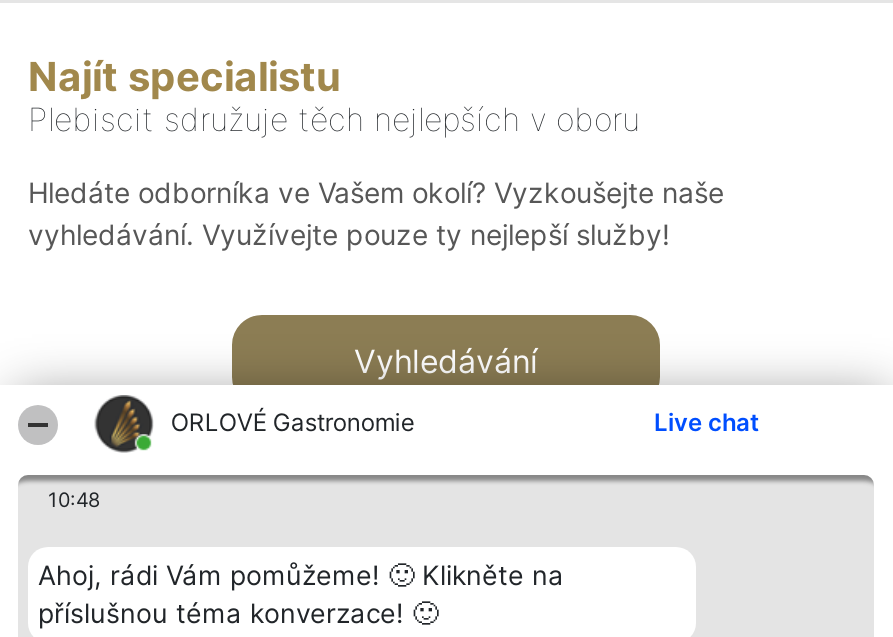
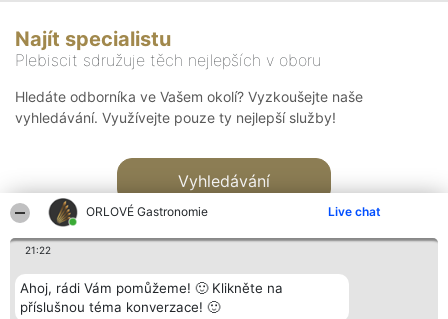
- 10:48
+ 21:22
